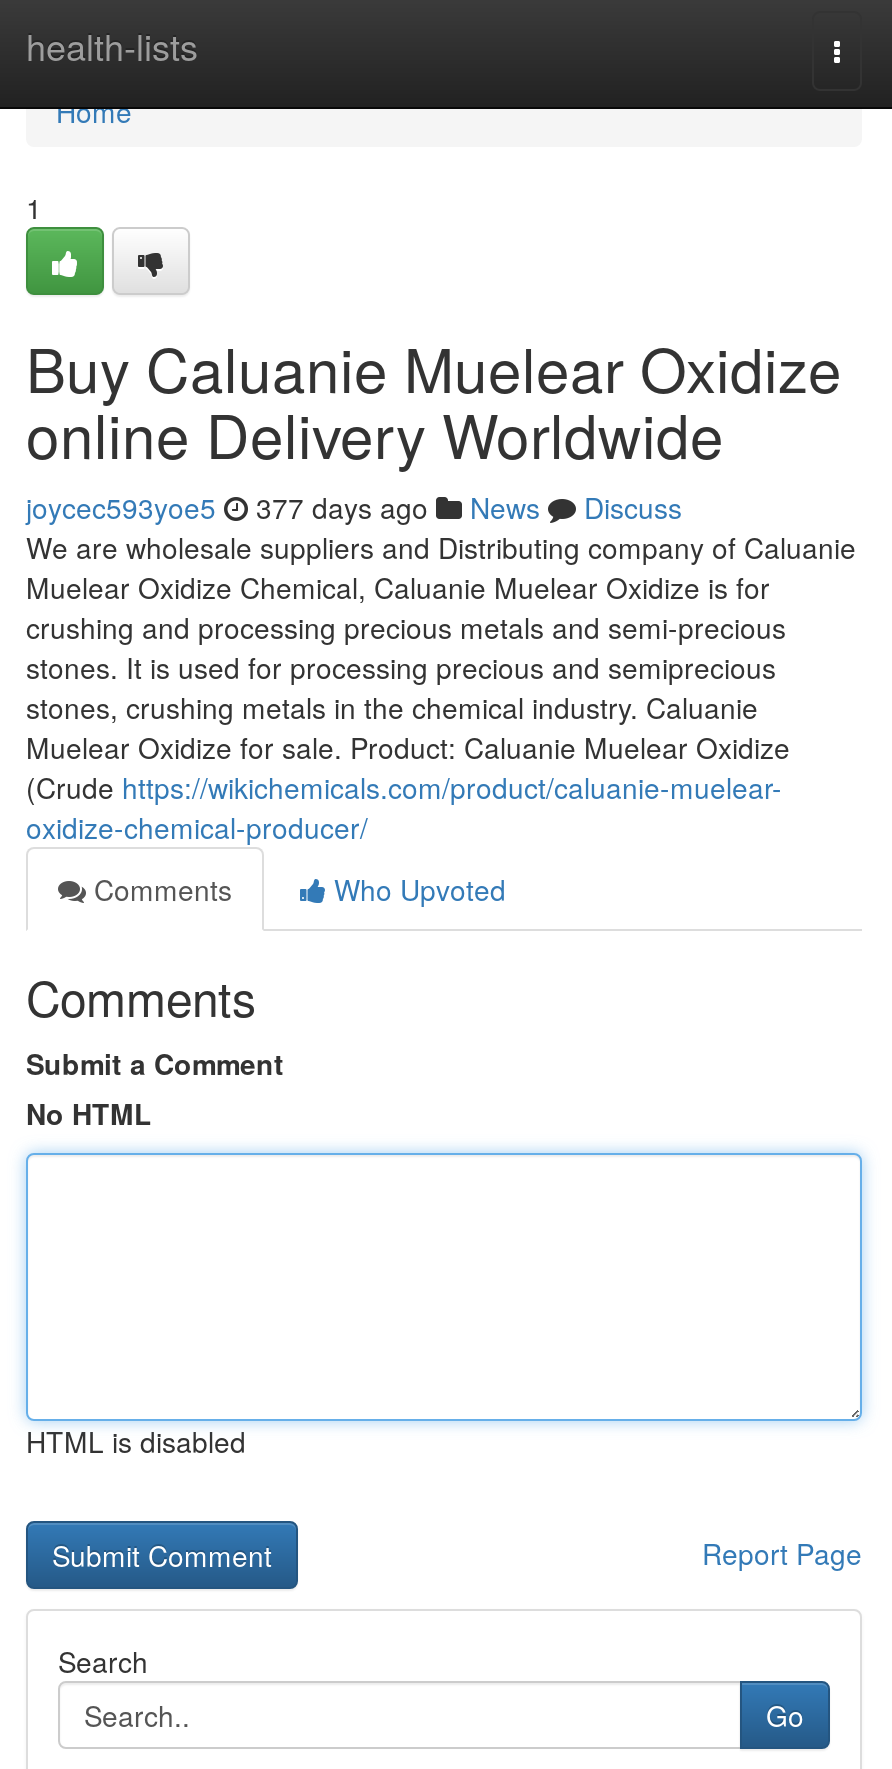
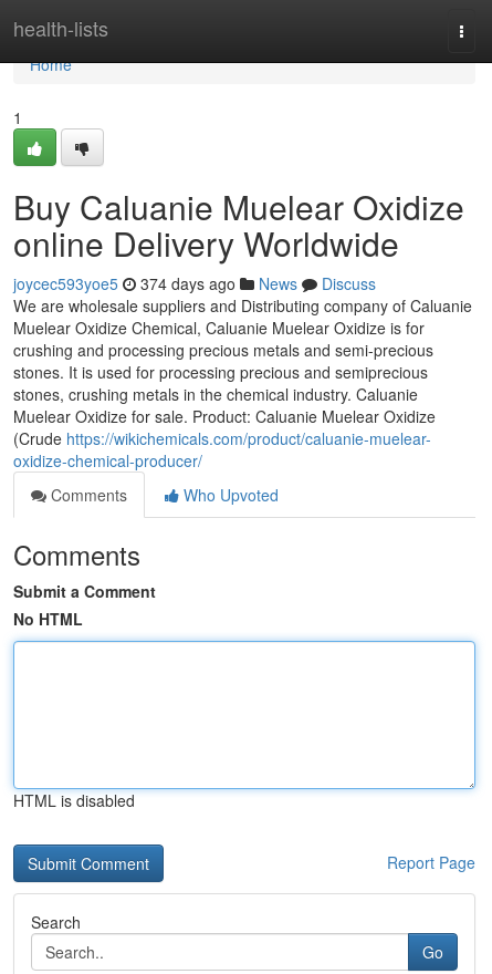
- joycec593yoe5 377 days ago News Discuss
+ joycec593yoe5 374 days ago News Discuss
